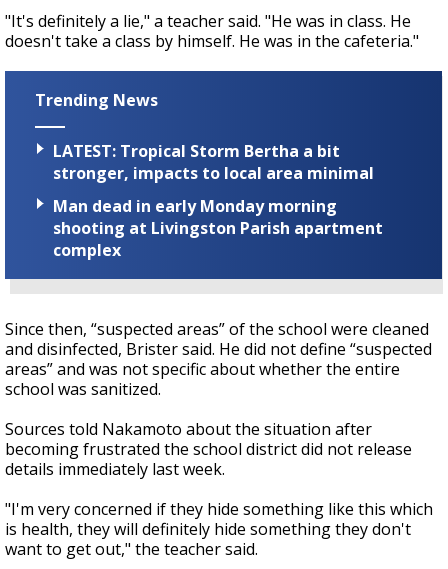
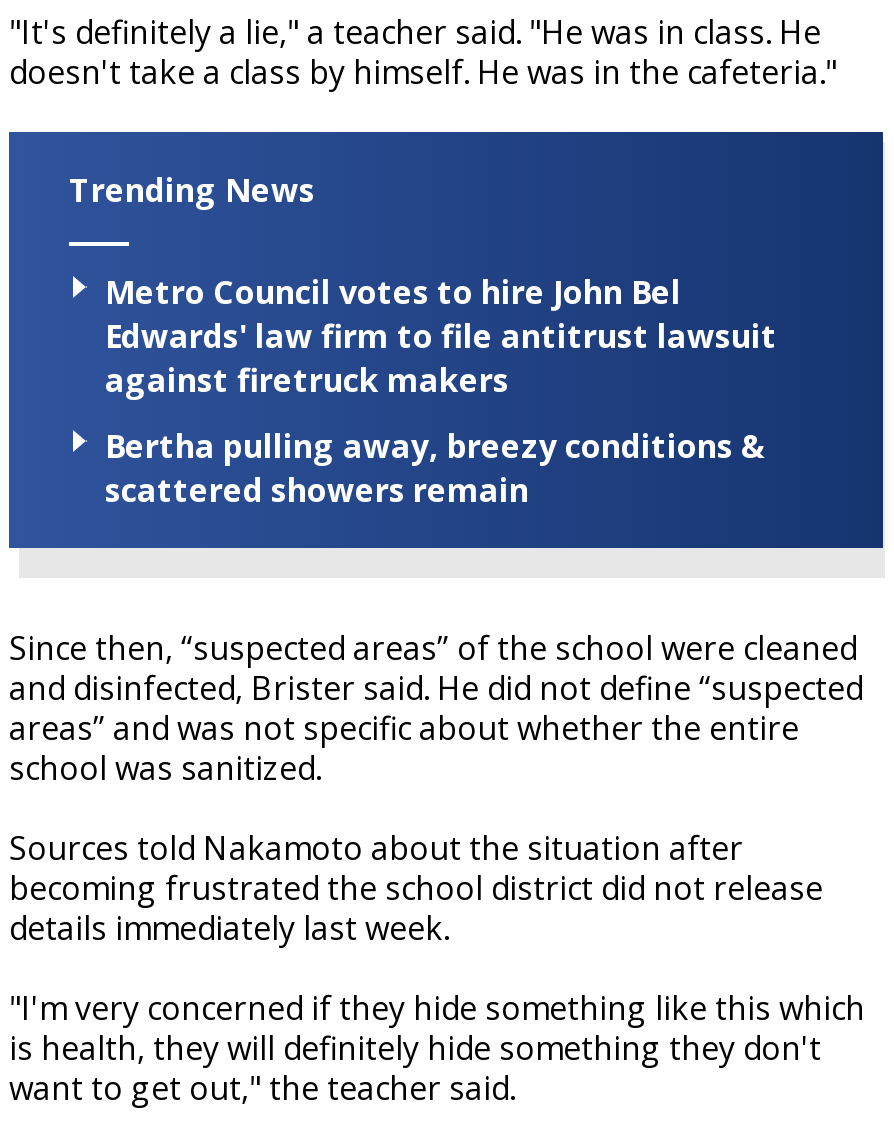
- LATEST: Tropical Storm Bertha a bit
- stronger, impacts to local area minimal
+ Metro Council votes to hire John Bel
+ Edwards' law firm to file antitrust lawsuit
+ against firetruck makers

- Man dead in early Monday morning
- shooting at Livingston Parish apartment
- complex
+ Bertha pulling away, breezy conditions &
+ scattered showers remain
